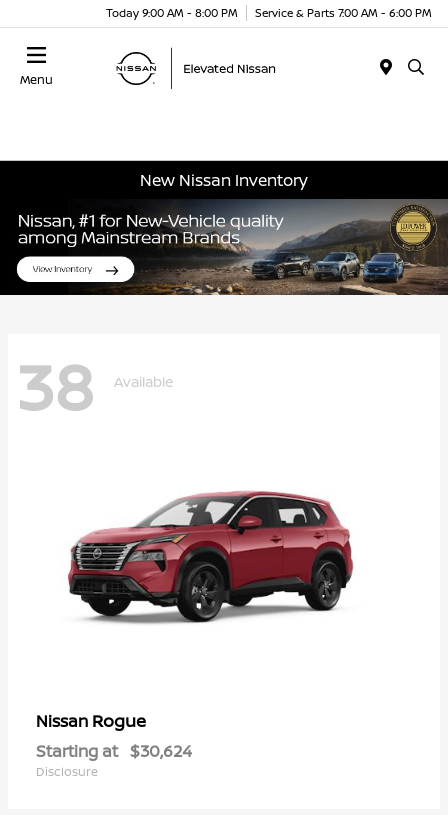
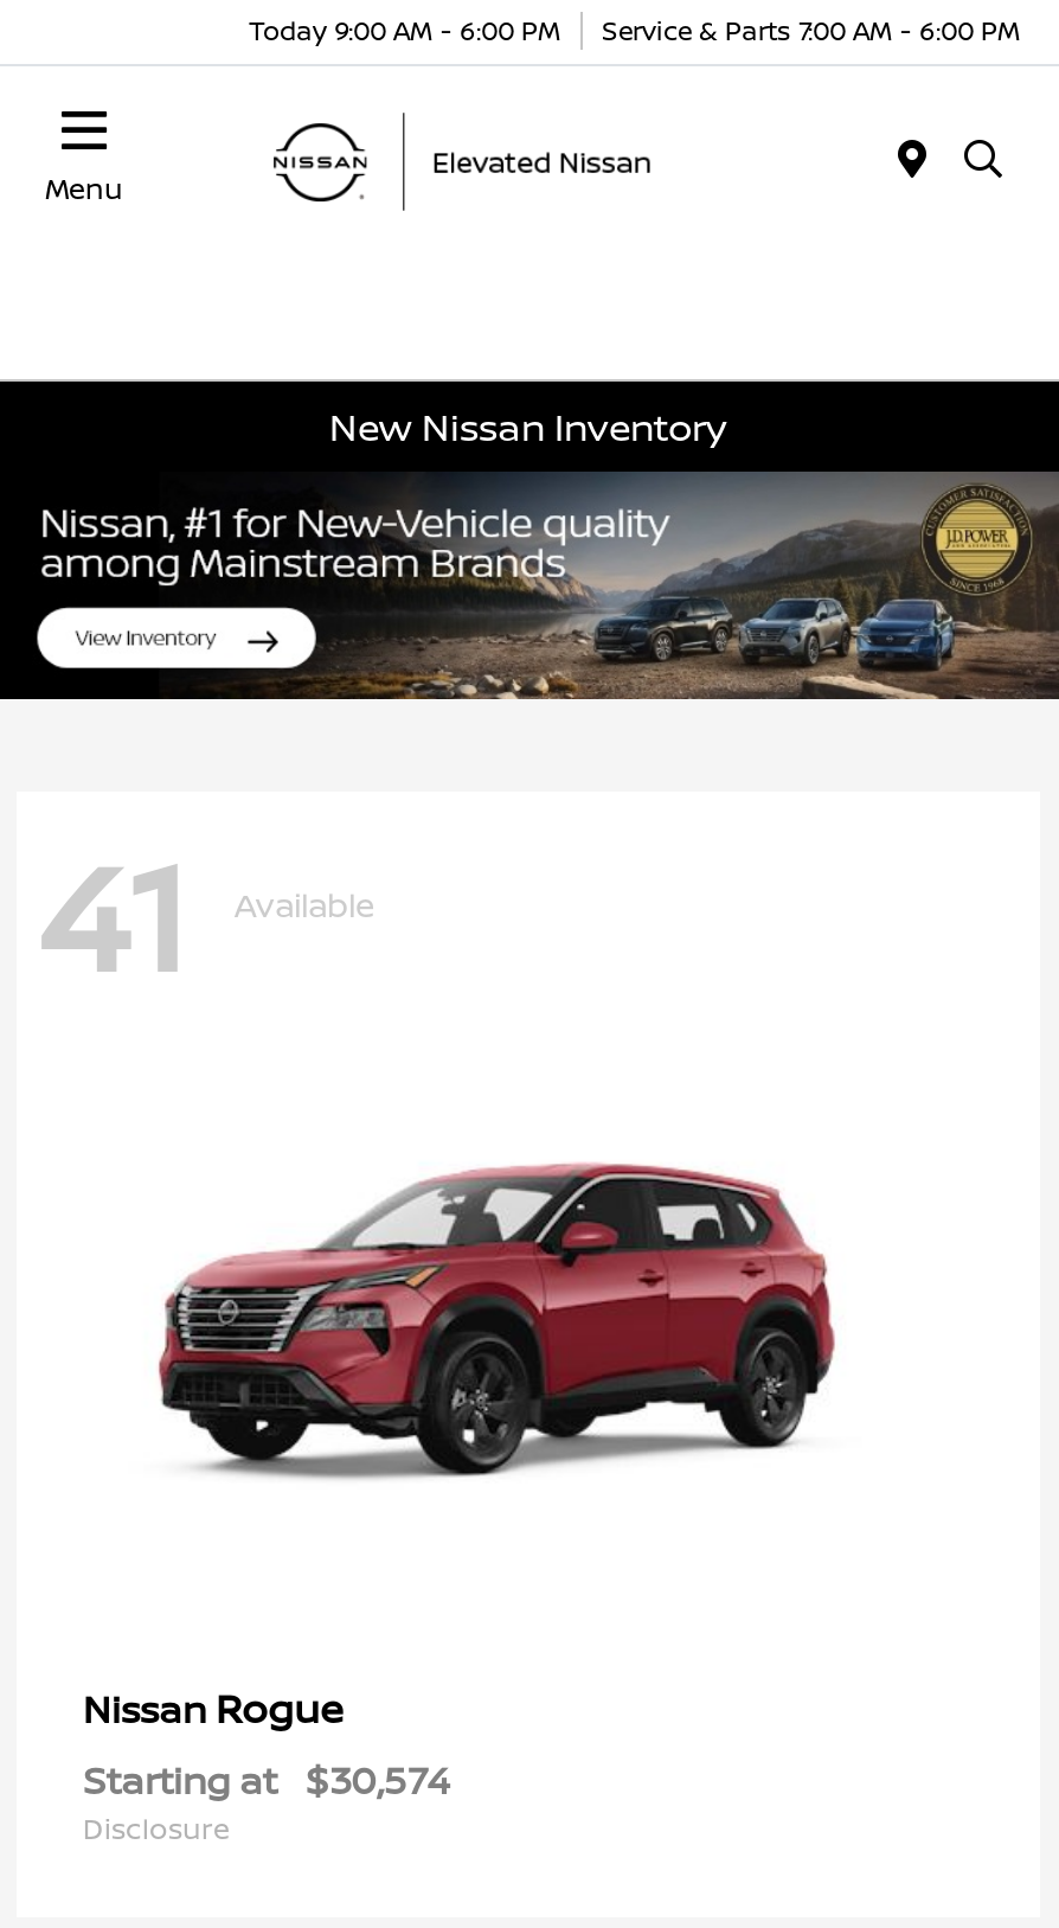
- Today 9:00 AM - 8:00 PM Service & Parts 7:00 AM - 6:00 PM
+ Today 9:00 AM - 6:00 PM Service & Parts 7:00 AM - 6:00 PM

- 38 Available
+ 41 Available

- Starting at $30,624
+ Starting at $30,574
